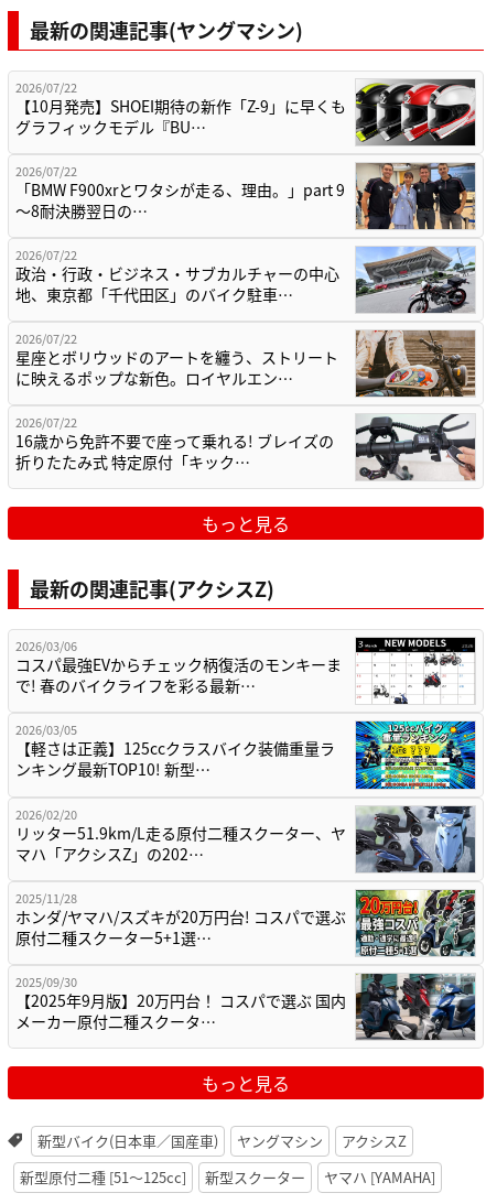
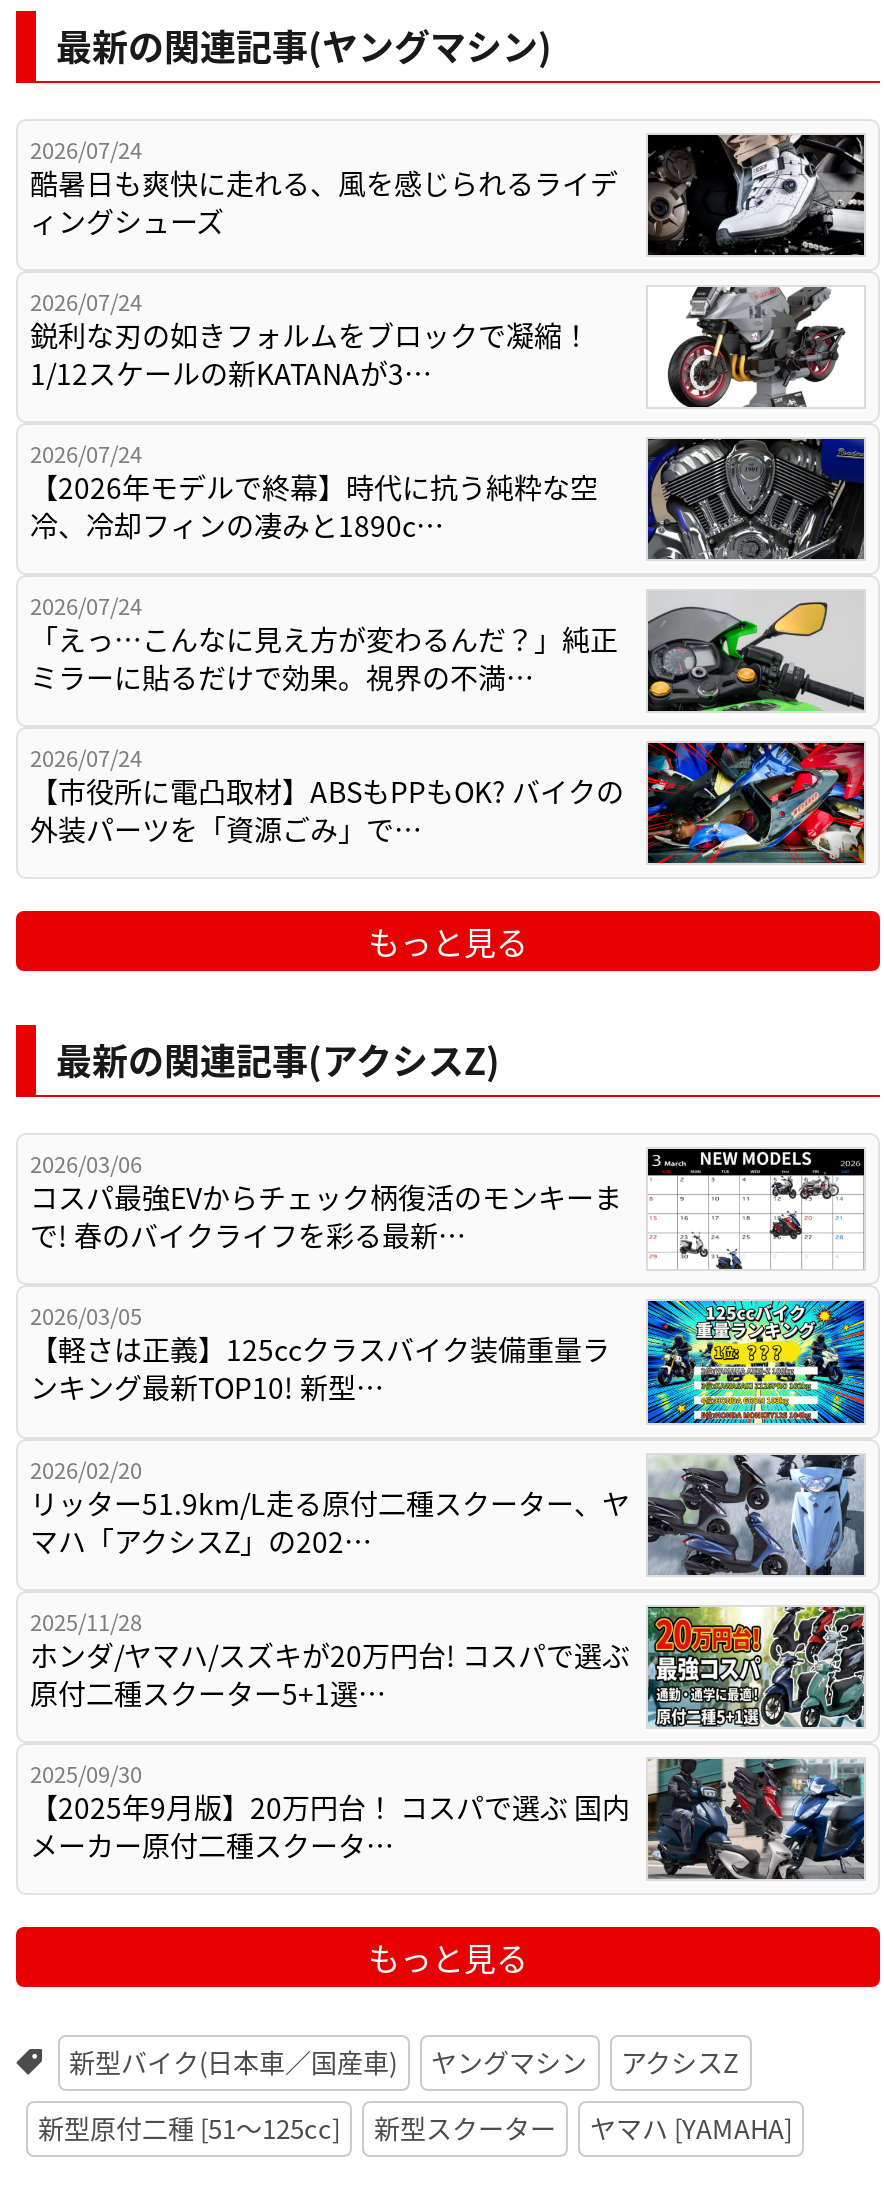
- [image]
- 2026/07/22
- 【10月発売】SHOEI期待の新作「Z-9」に早くも
- グラフィックモデル『BU…
+ [image]
+ 2026/07/24
+ 酷暑日も爽快に走れる、風を感じられるライデ
+ ィングシューズ

- [image]
- 2026/07/22
- 「BMW F900xrとワタシが走る、理由。」part 9
- 〜8耐決勝翌日の…
+ [image]
+ 2026/07/24
+ 鋭利な刃の如きフォルムをブロックで凝縮！
+ 1/12スケールの新KATANAが3…

- [image]
- 2026/07/22
- 政治・行政・ビジネス・サブカルチャーの中心
- 地、東京都「千代田区」のバイク駐車…
+ [image]
+ 2026/07/24
+ 【2026年モデルで終幕】時代に抗う純粋な空
+ 冷、冷却フィンの凄みと1890c…

- [image]
- 2026/07/22
- 星座とボリウッドのアートを纏う、ストリート
- に映えるポップな新色。ロイヤルエン…
+ [image]
+ 2026/07/24
+ 「えっ…こんなに見え方が変わるんだ？」純正
+ ミラーに貼るだけで効果。視界の不満…

- [image]
- 2026/07/22
- 16歳から免許不要で座って乗れる! ブレイズの
- 折りたたみ式 特定原付「キック…
+ [image]
+ 2026/07/24
+ 【市役所に電凸取材】ABSもPPもOK? バイクの
+ 外装パーツを「資源ごみ」で…
